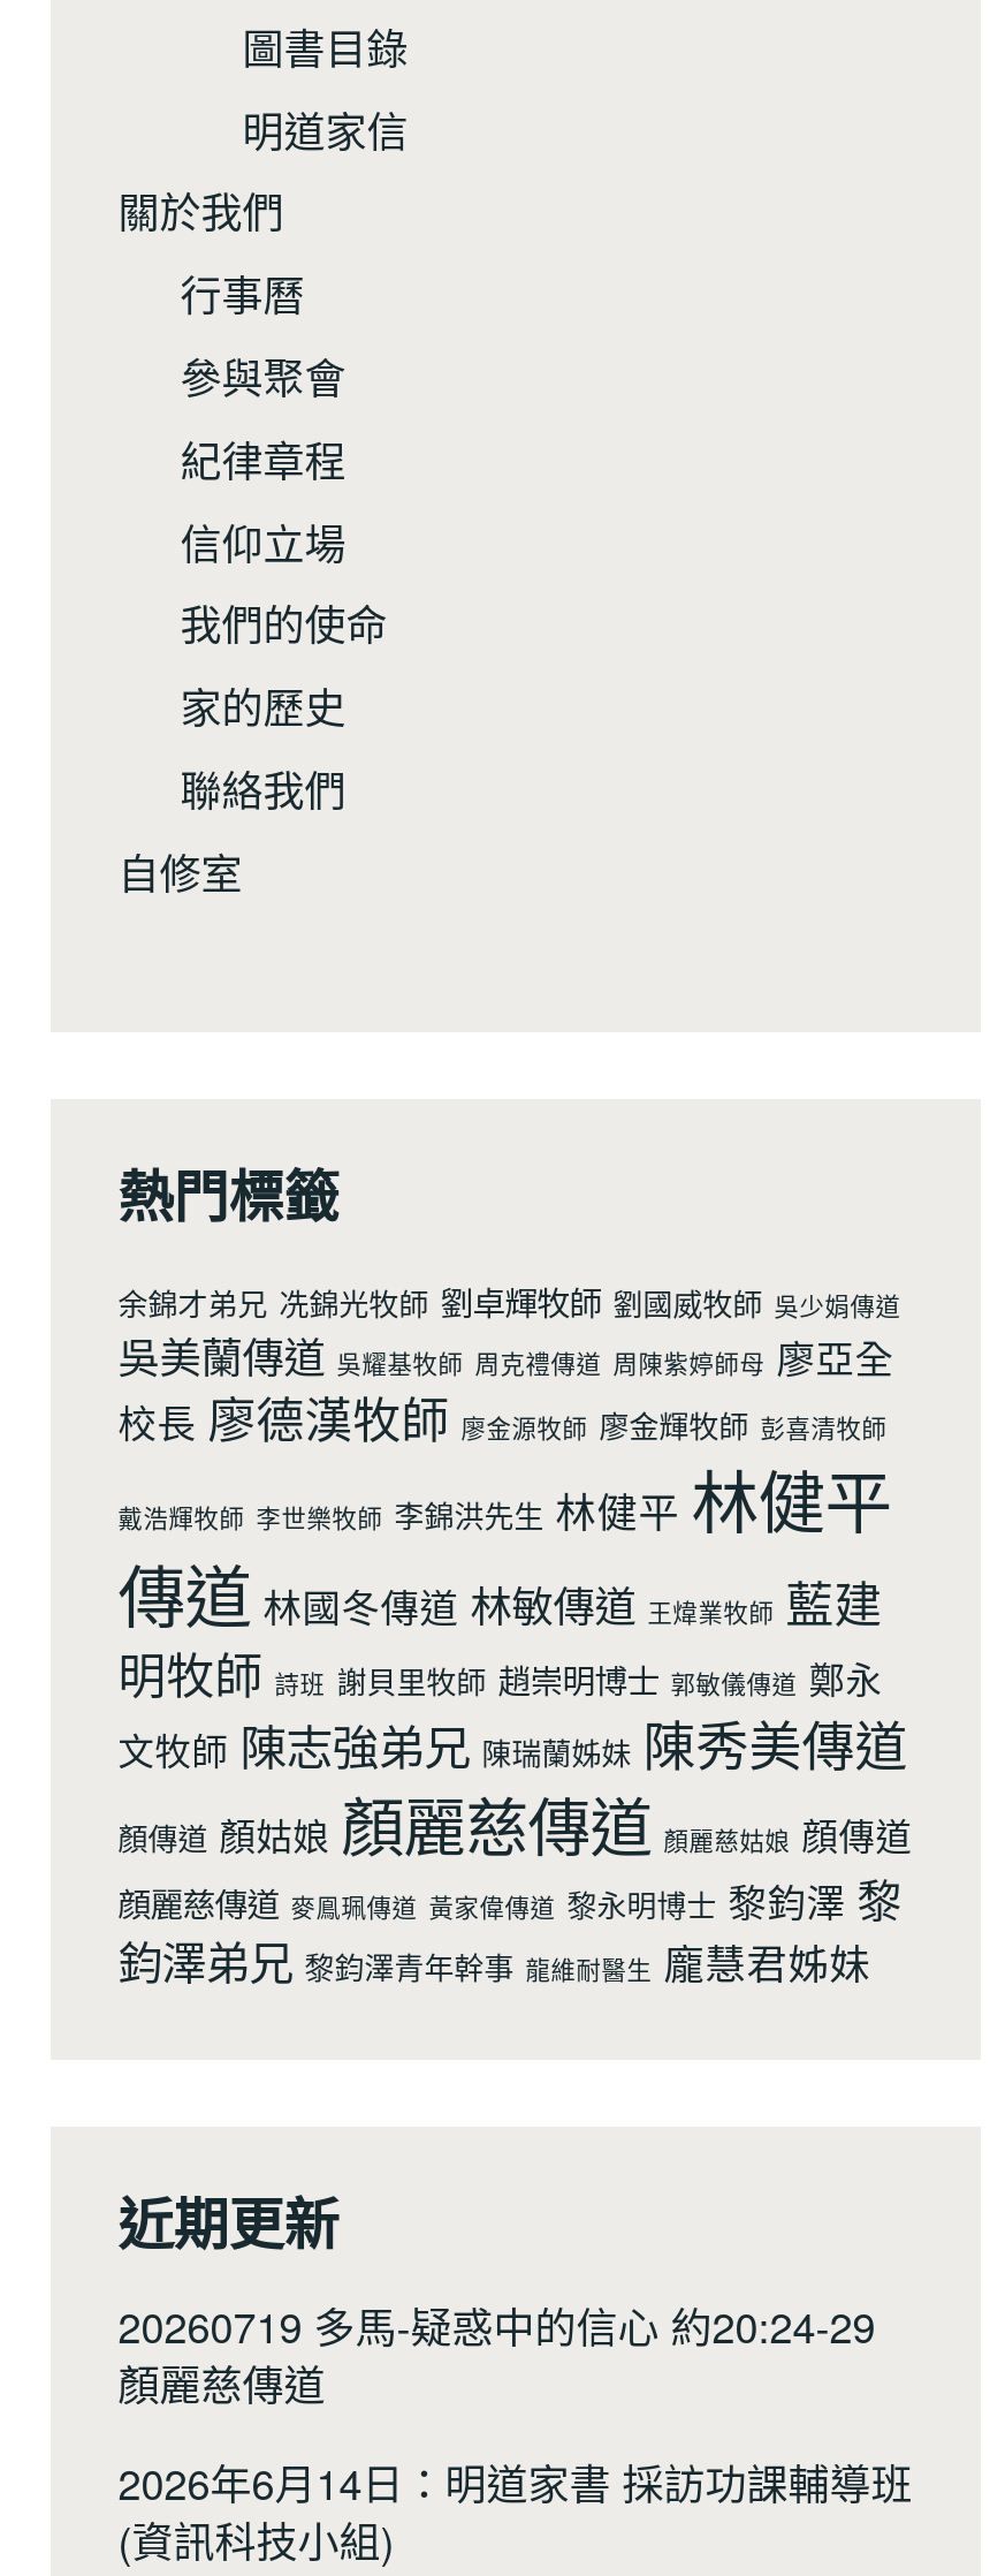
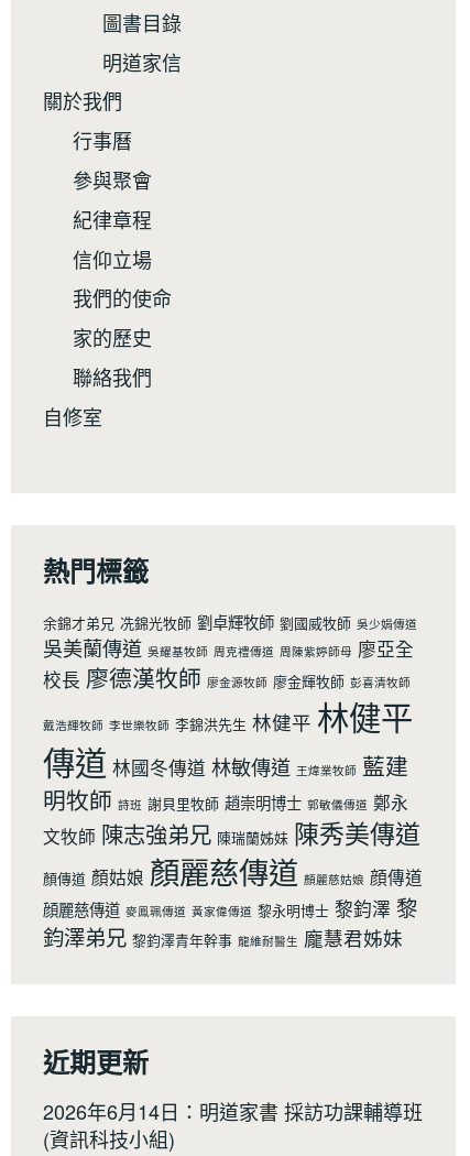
- 20260719 多馬-疑惑中的信心 約20:24-29
- 顏麗慈傳道
